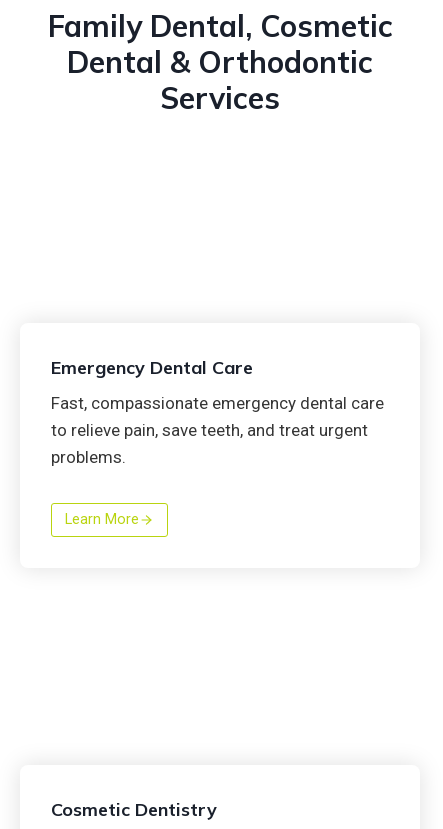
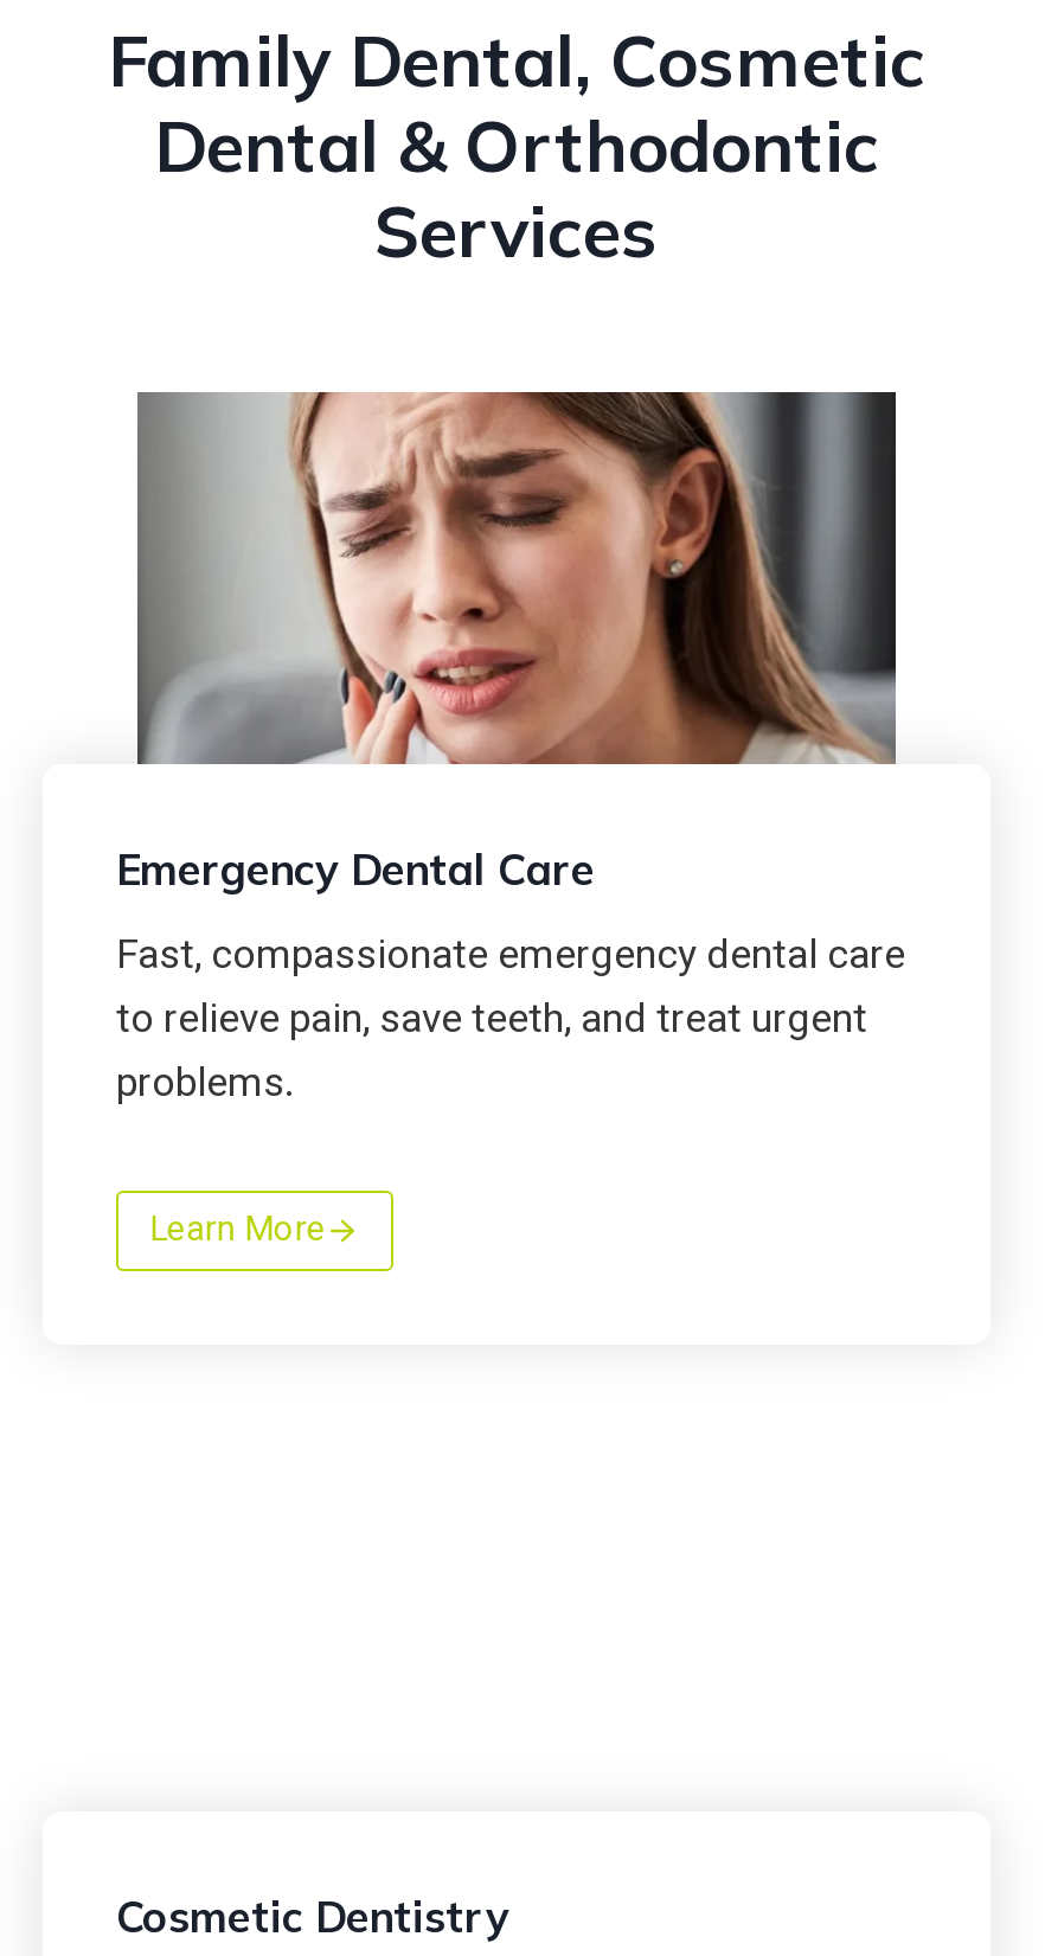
+ [image]
